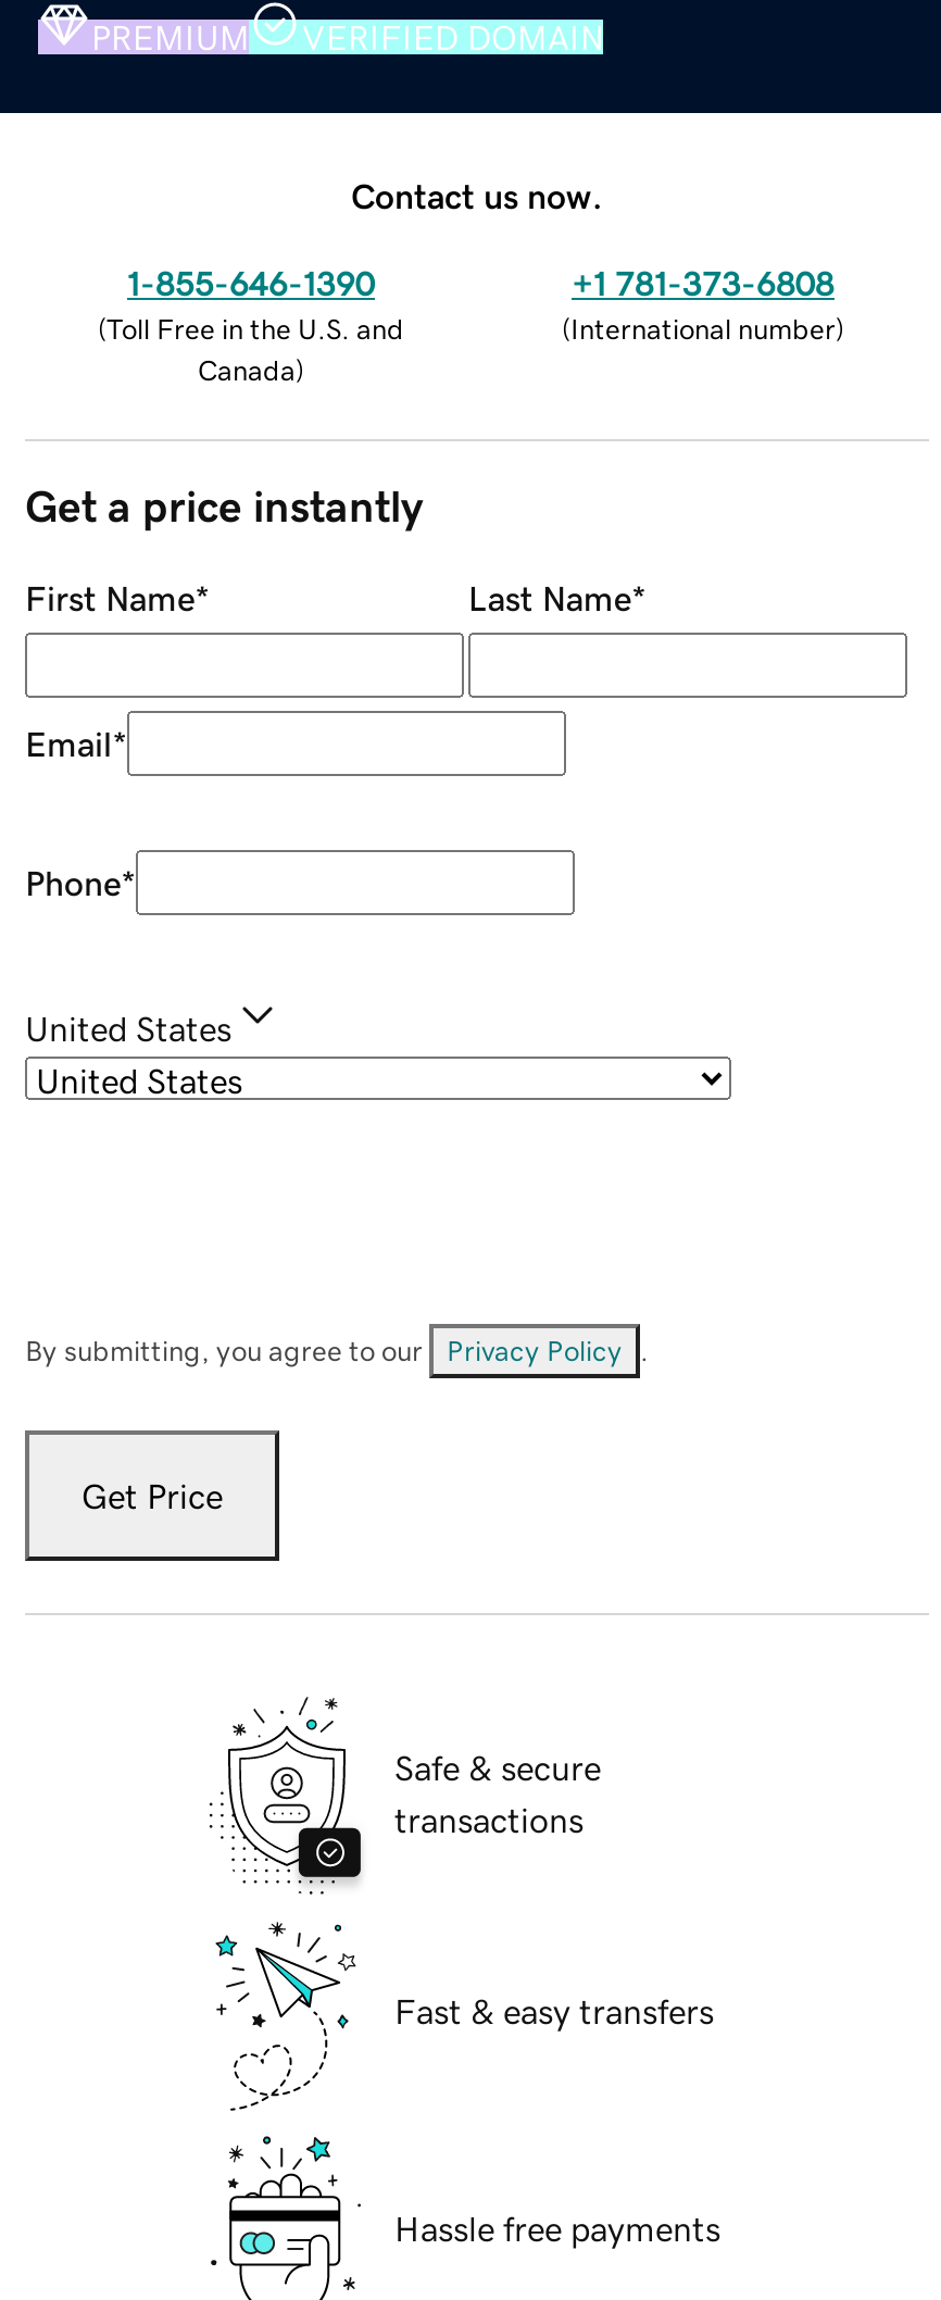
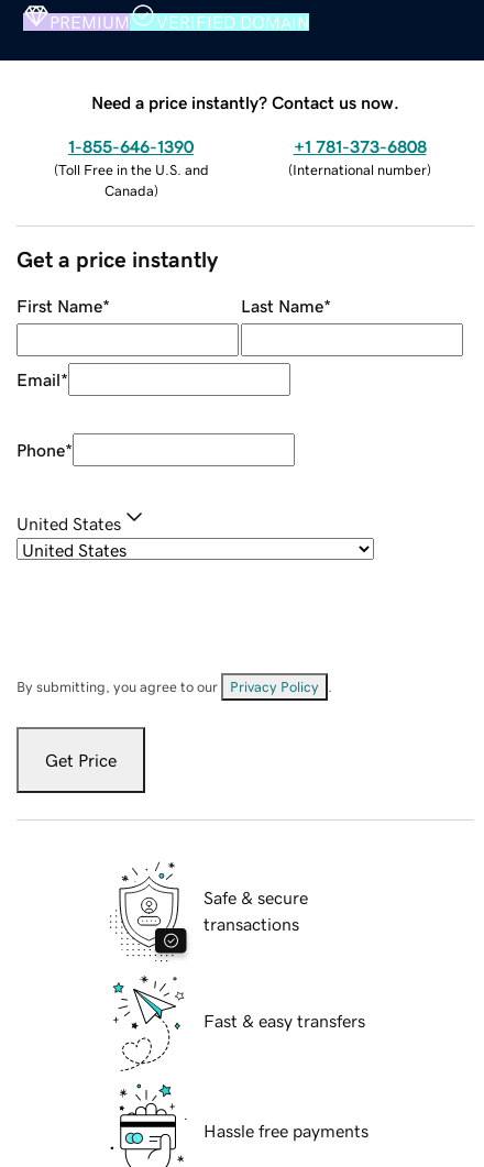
- Contact us now.
+ Need a price instantly? Contact us now.
